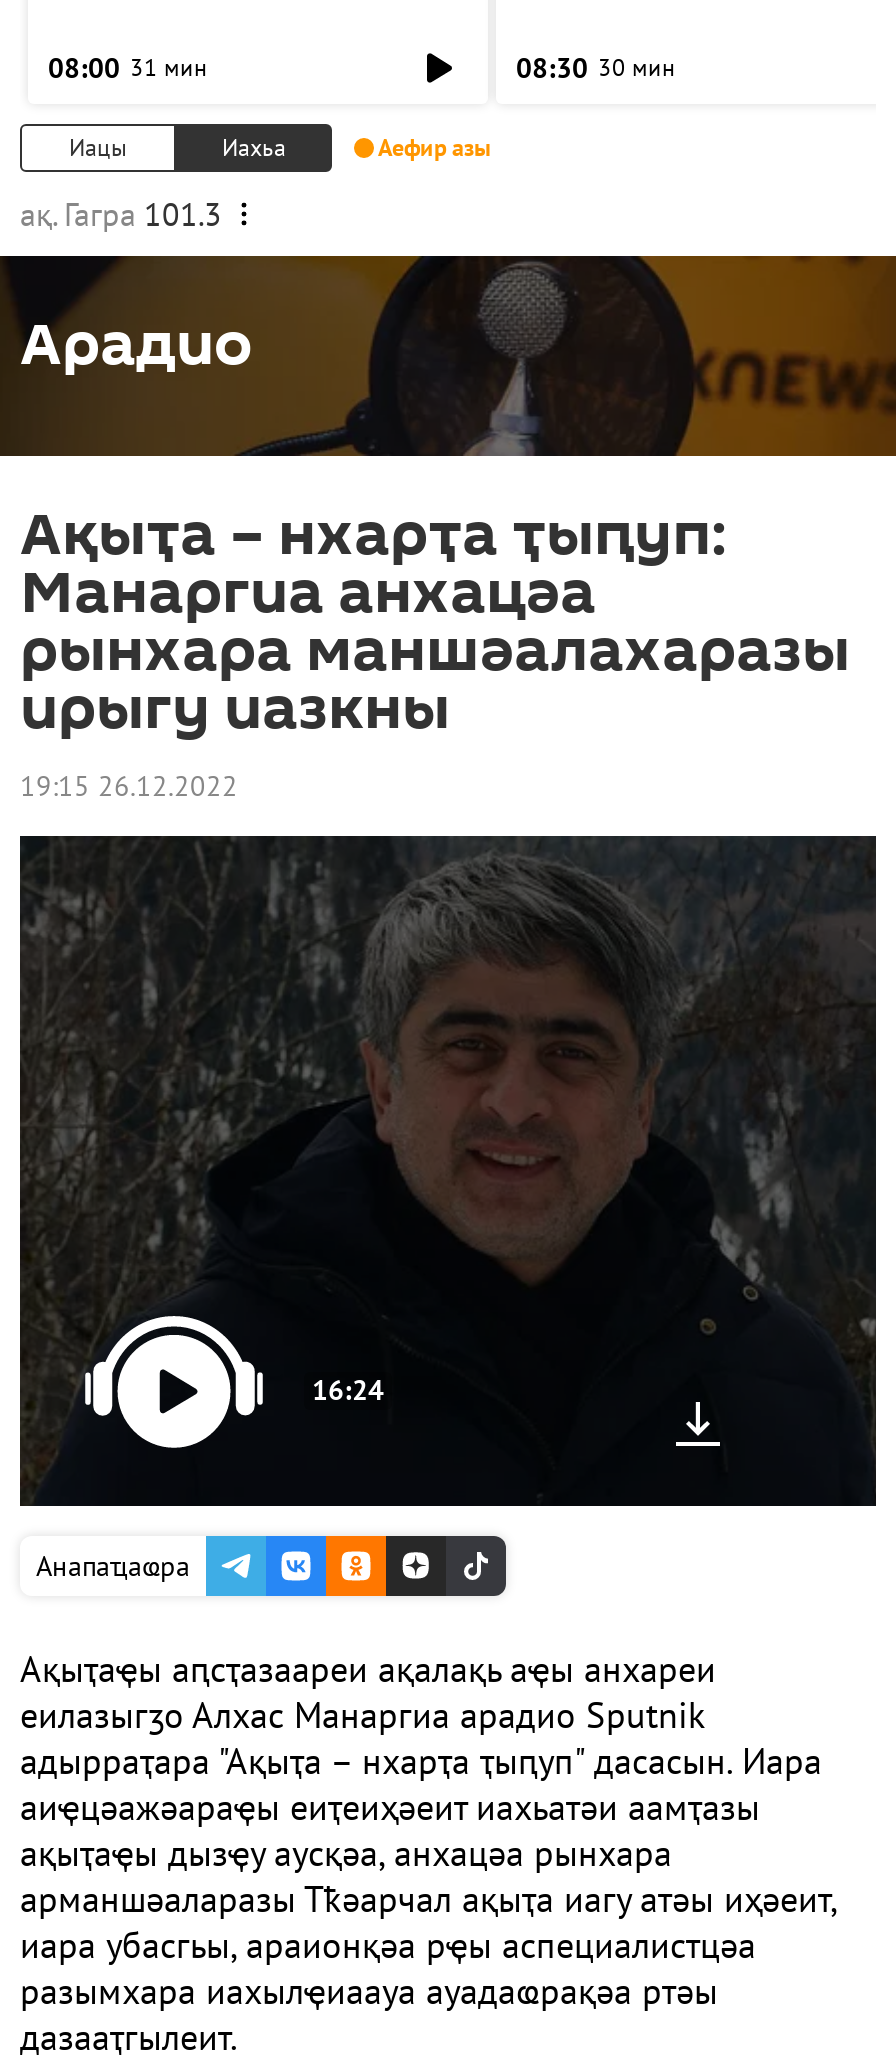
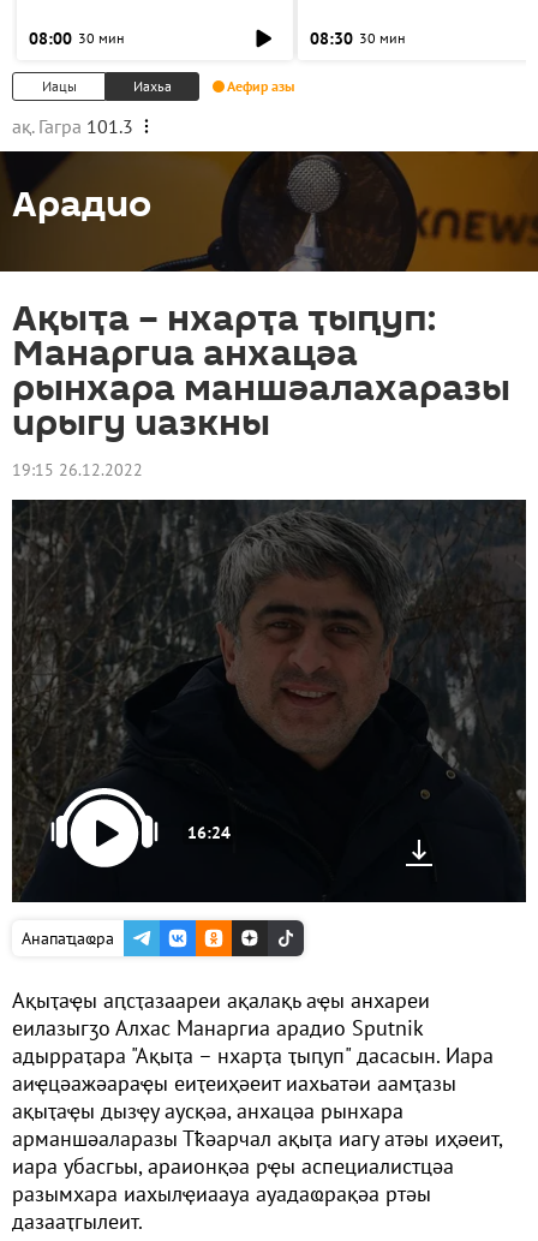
- 08:00 31 мин
+ 08:00 30 мин
